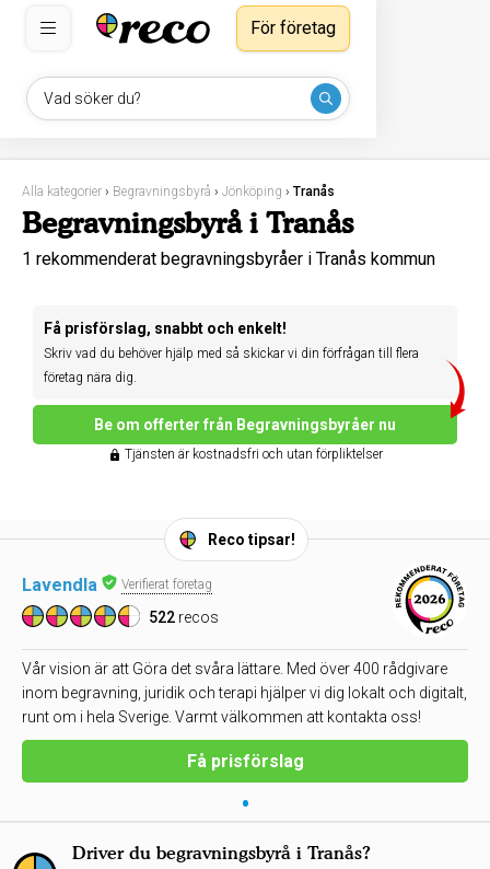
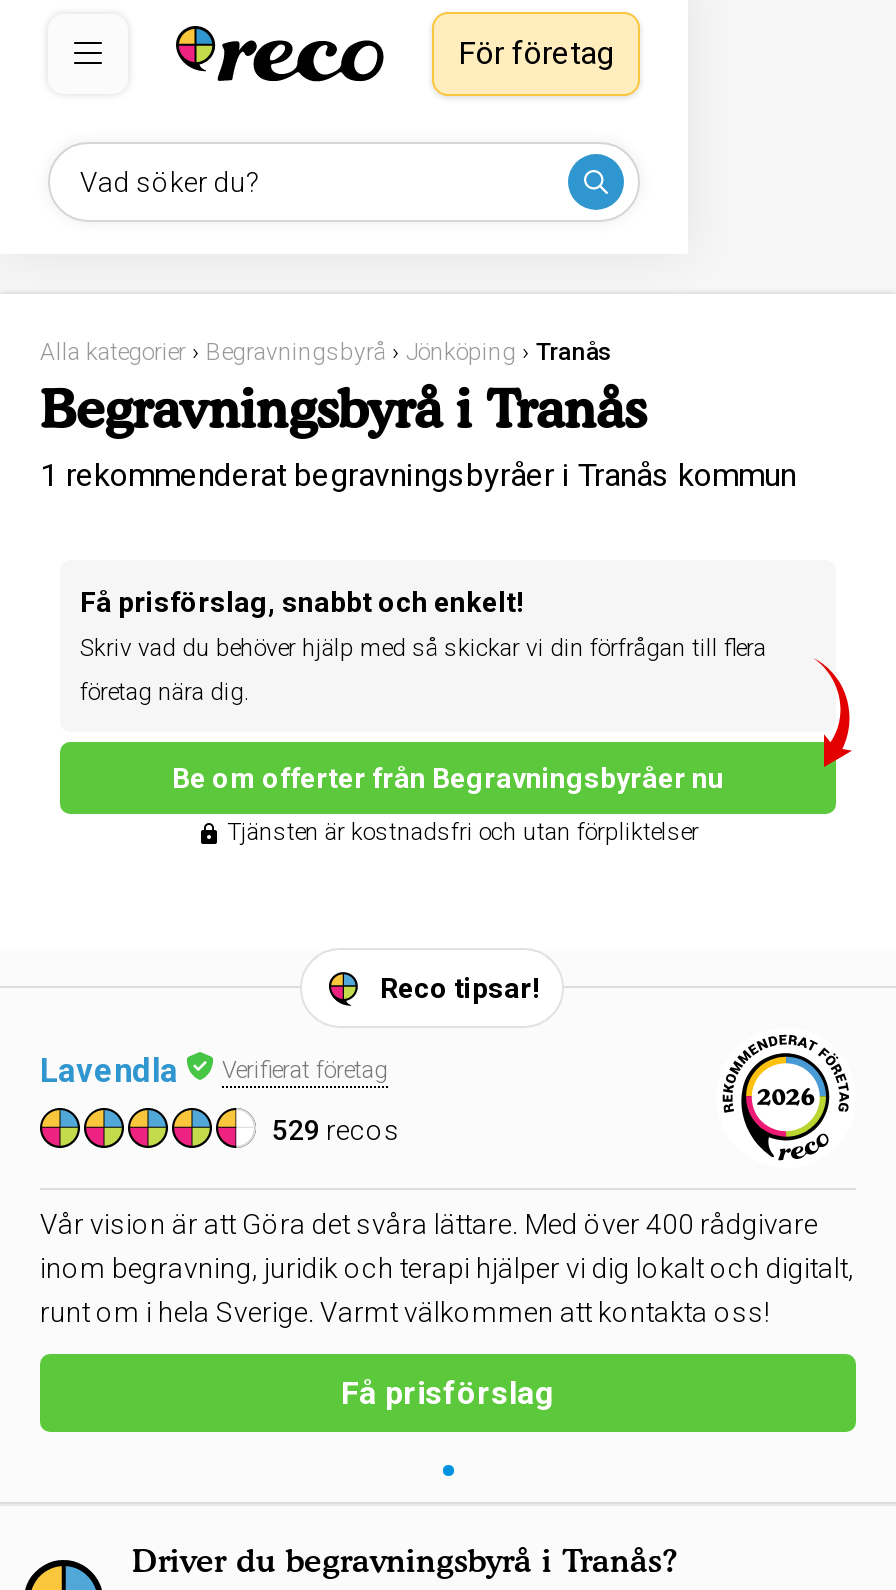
- 522 recos
+ 529 recos
